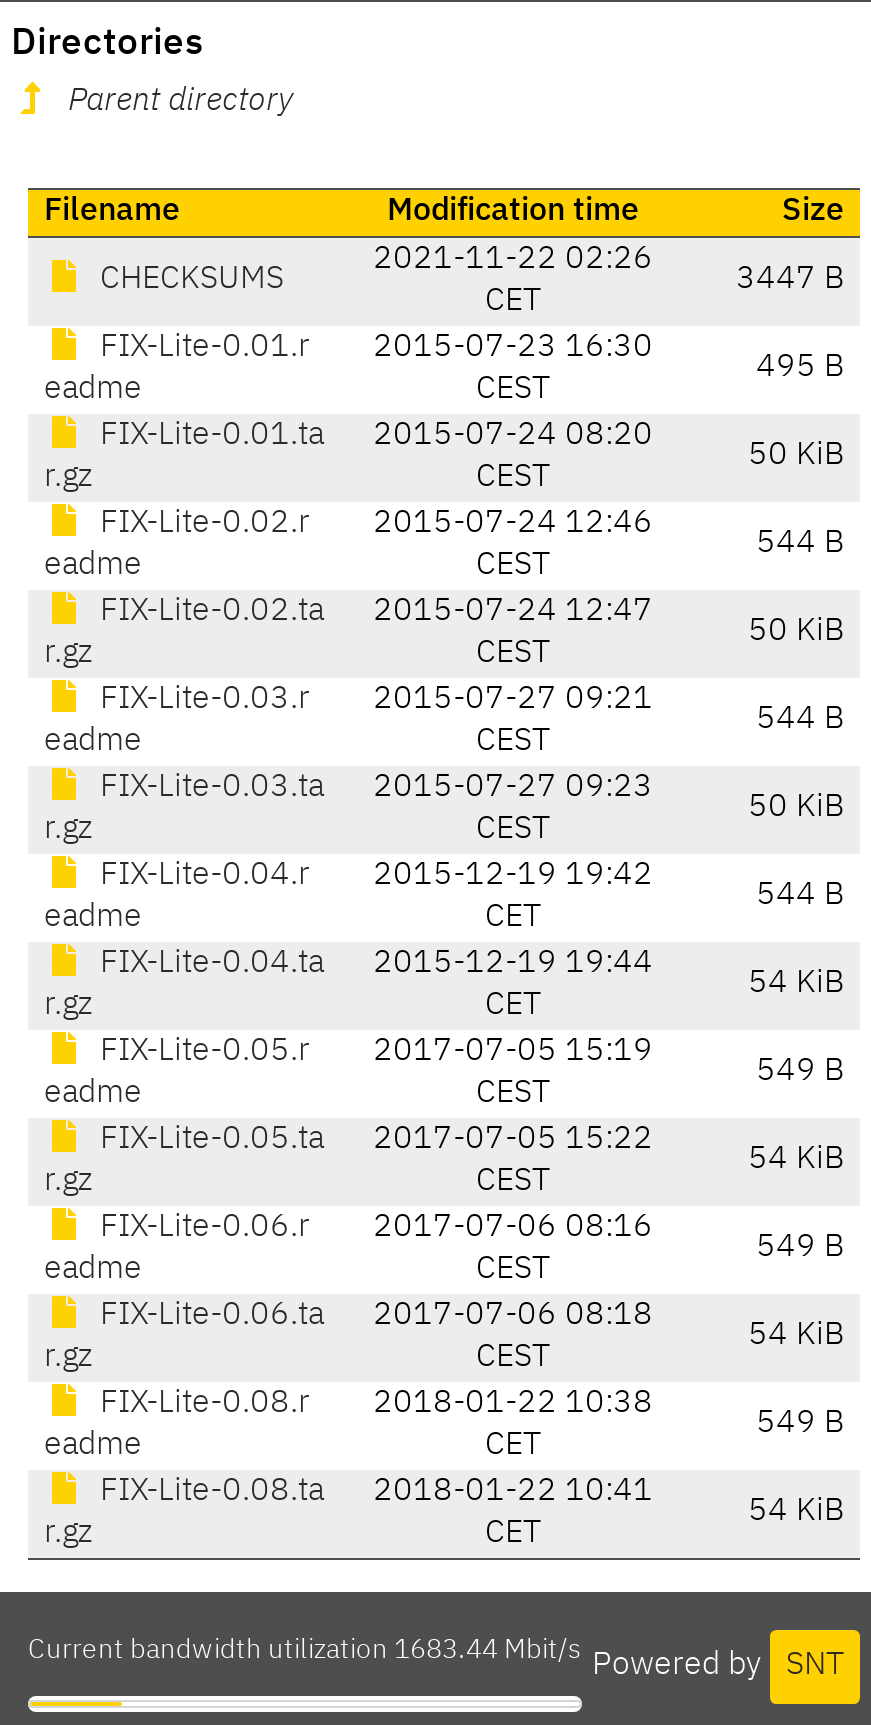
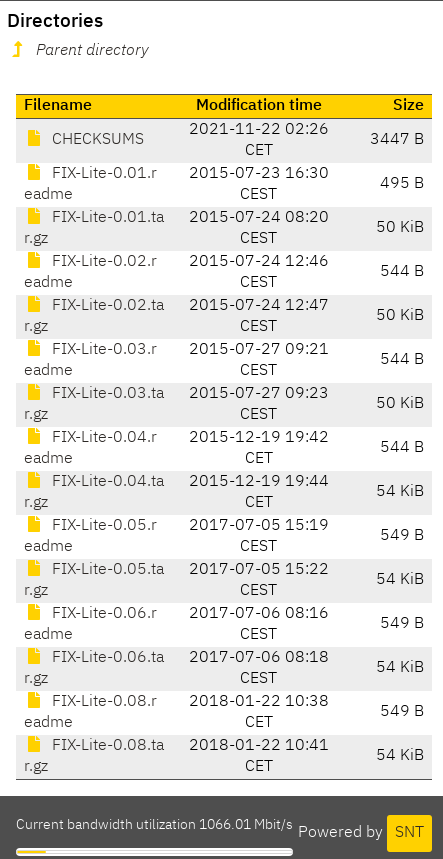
- Current bandwidth utilization 1683.44 Mbit/s
+ Current bandwidth utilization 1066.01 Mbit/s
